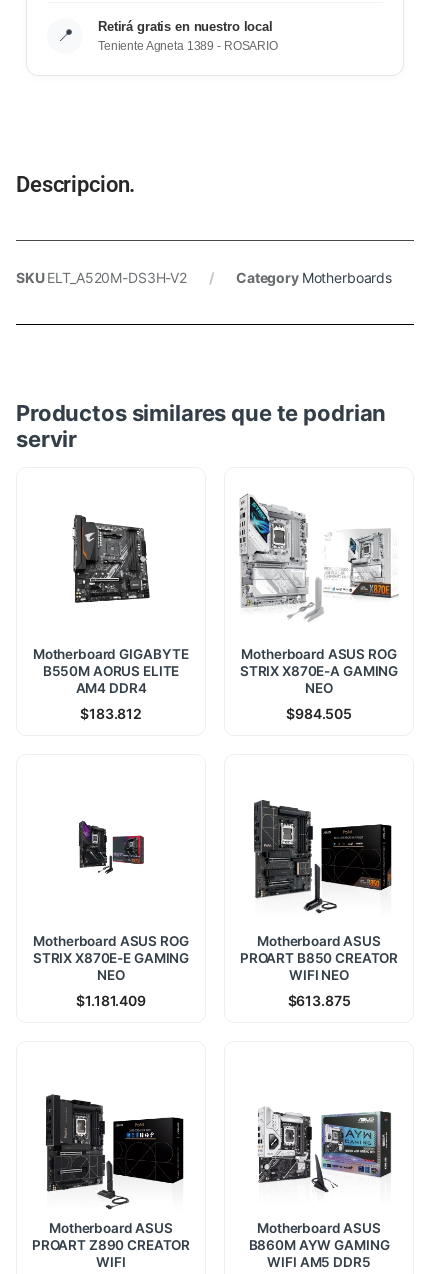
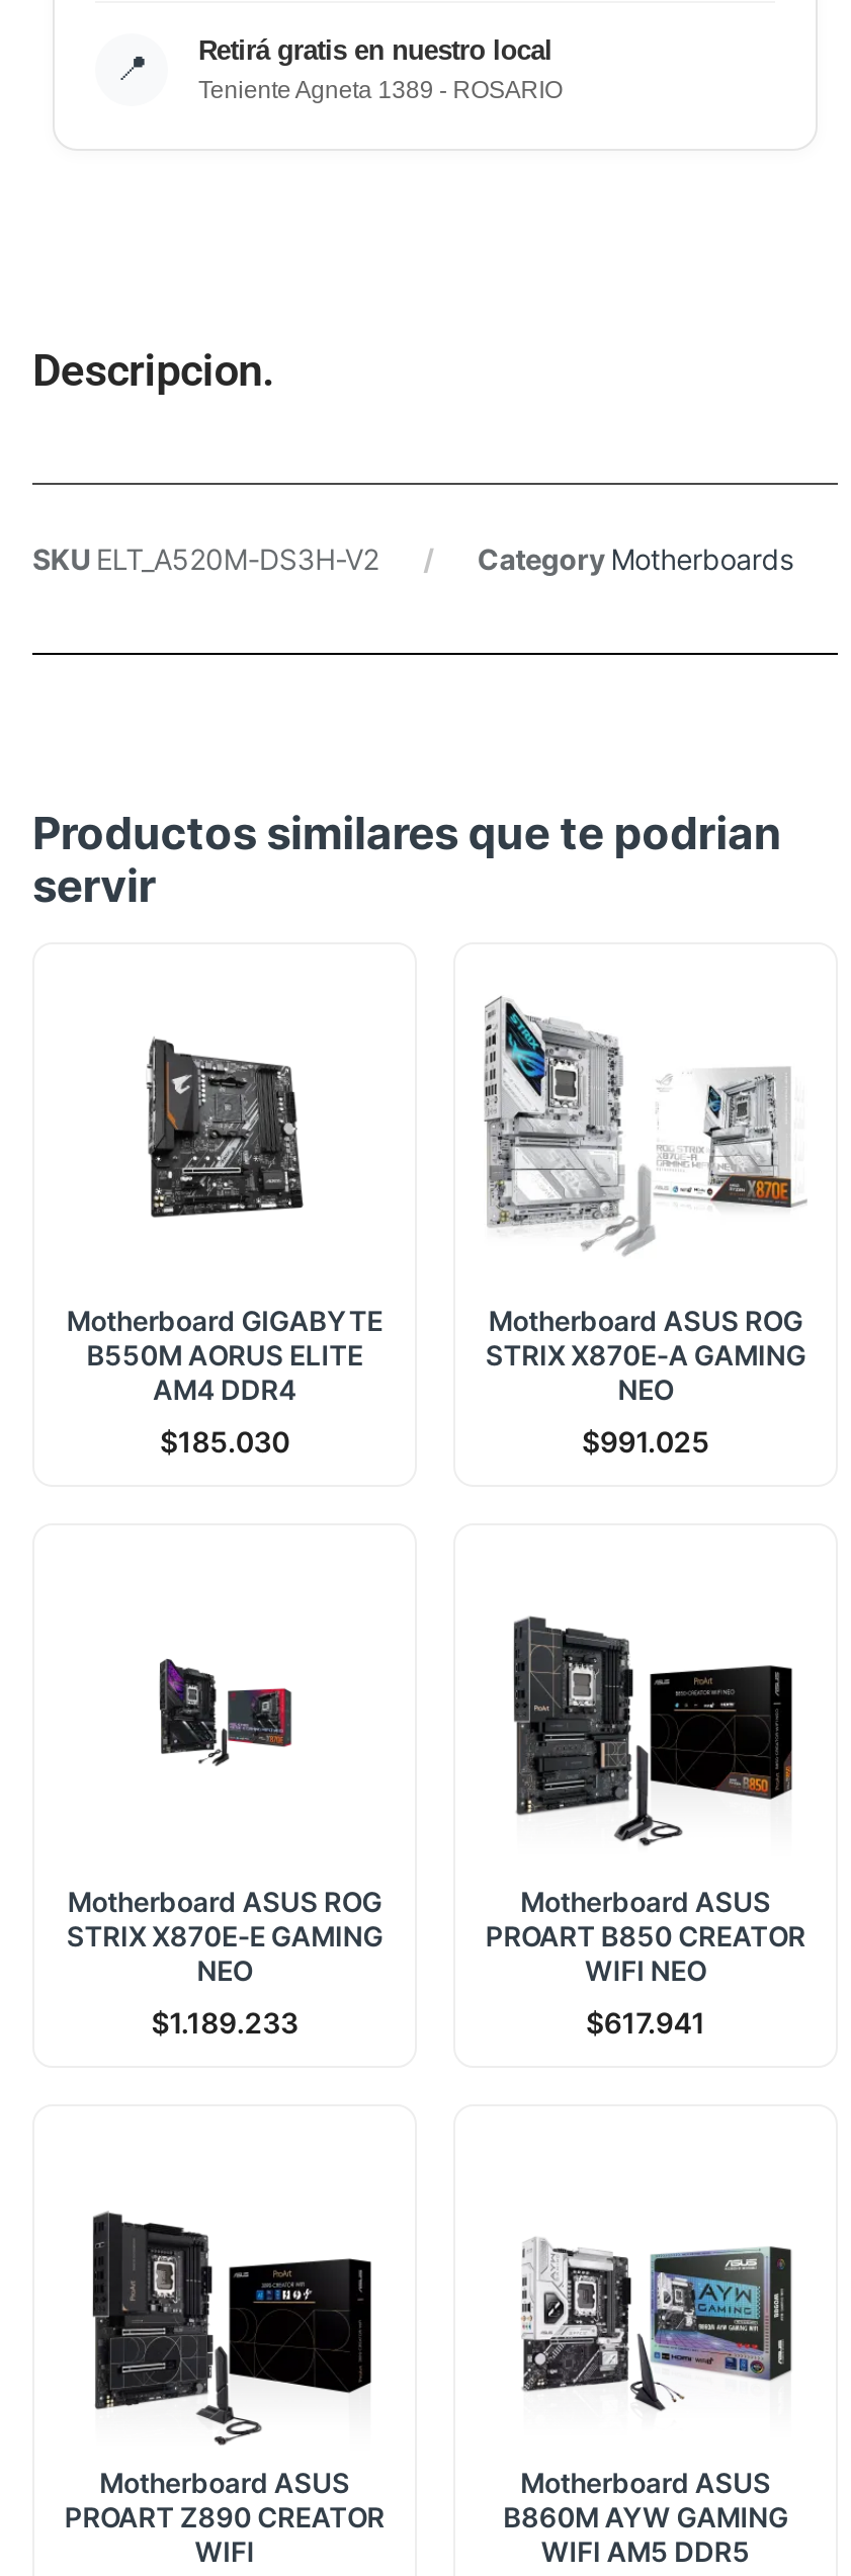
- $183.812
+ $185.030

- $984.505
+ $991.025

- $1.181.409
+ $1.189.233

- $613.875
+ $617.941
